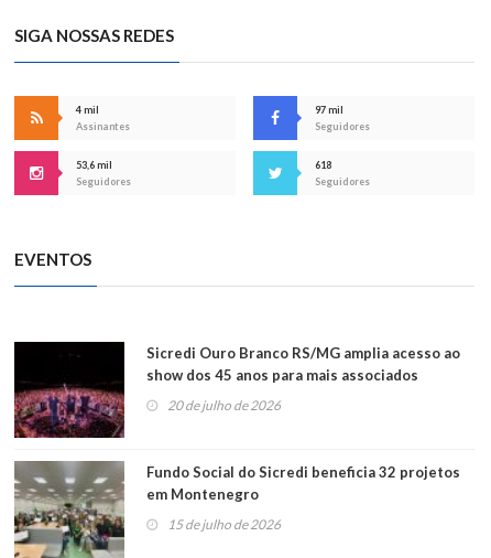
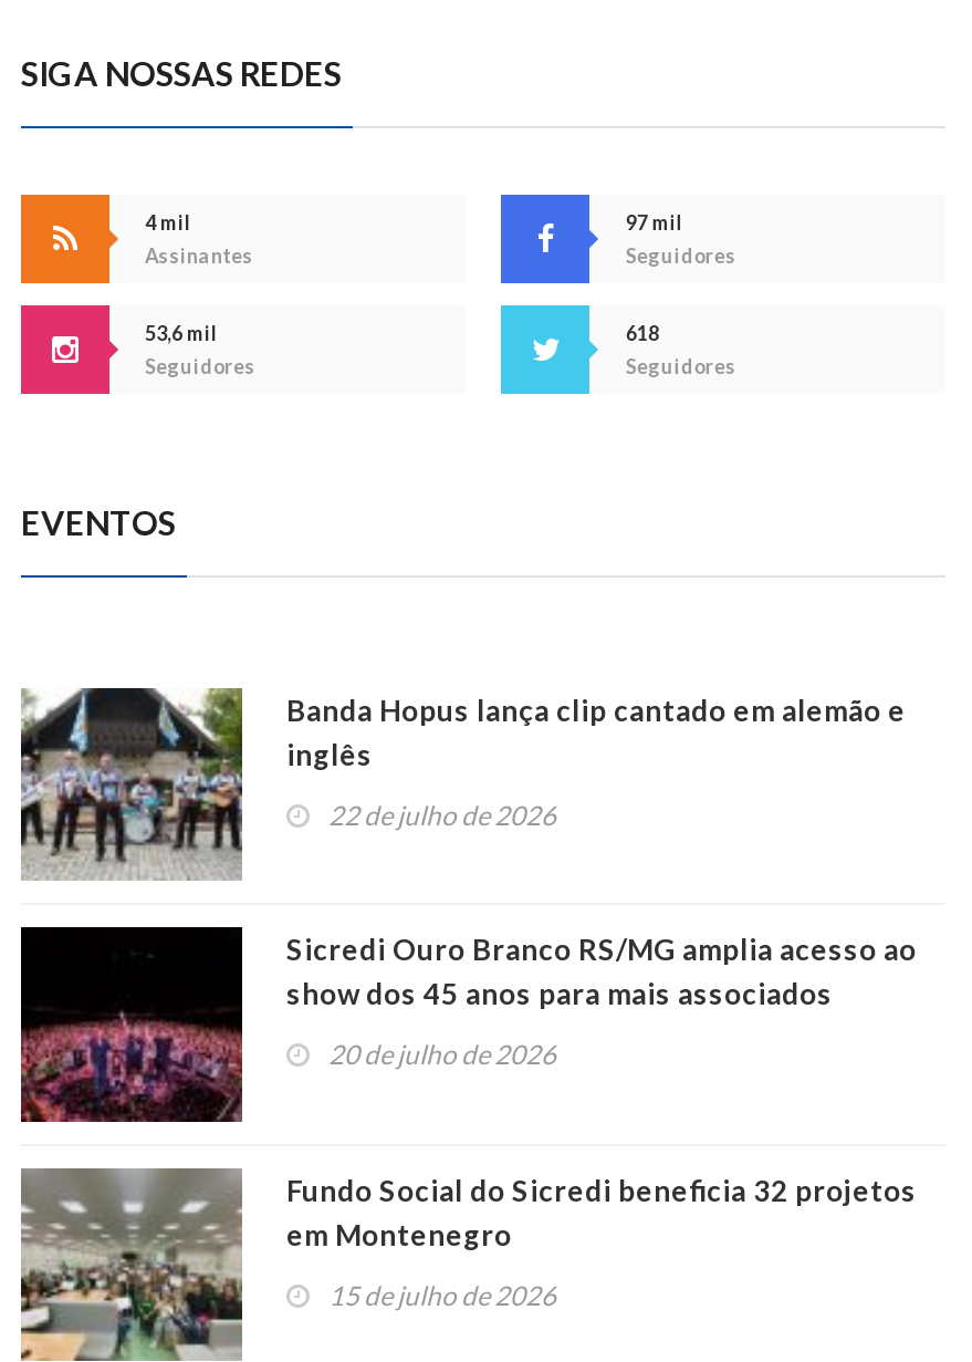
+ [image]
+ Banda Hopus lança clip cantado em alemão e
+ inglês
+ 22 de julho de 2026
